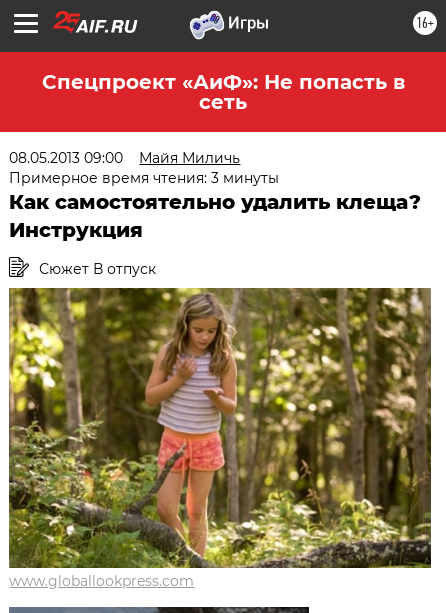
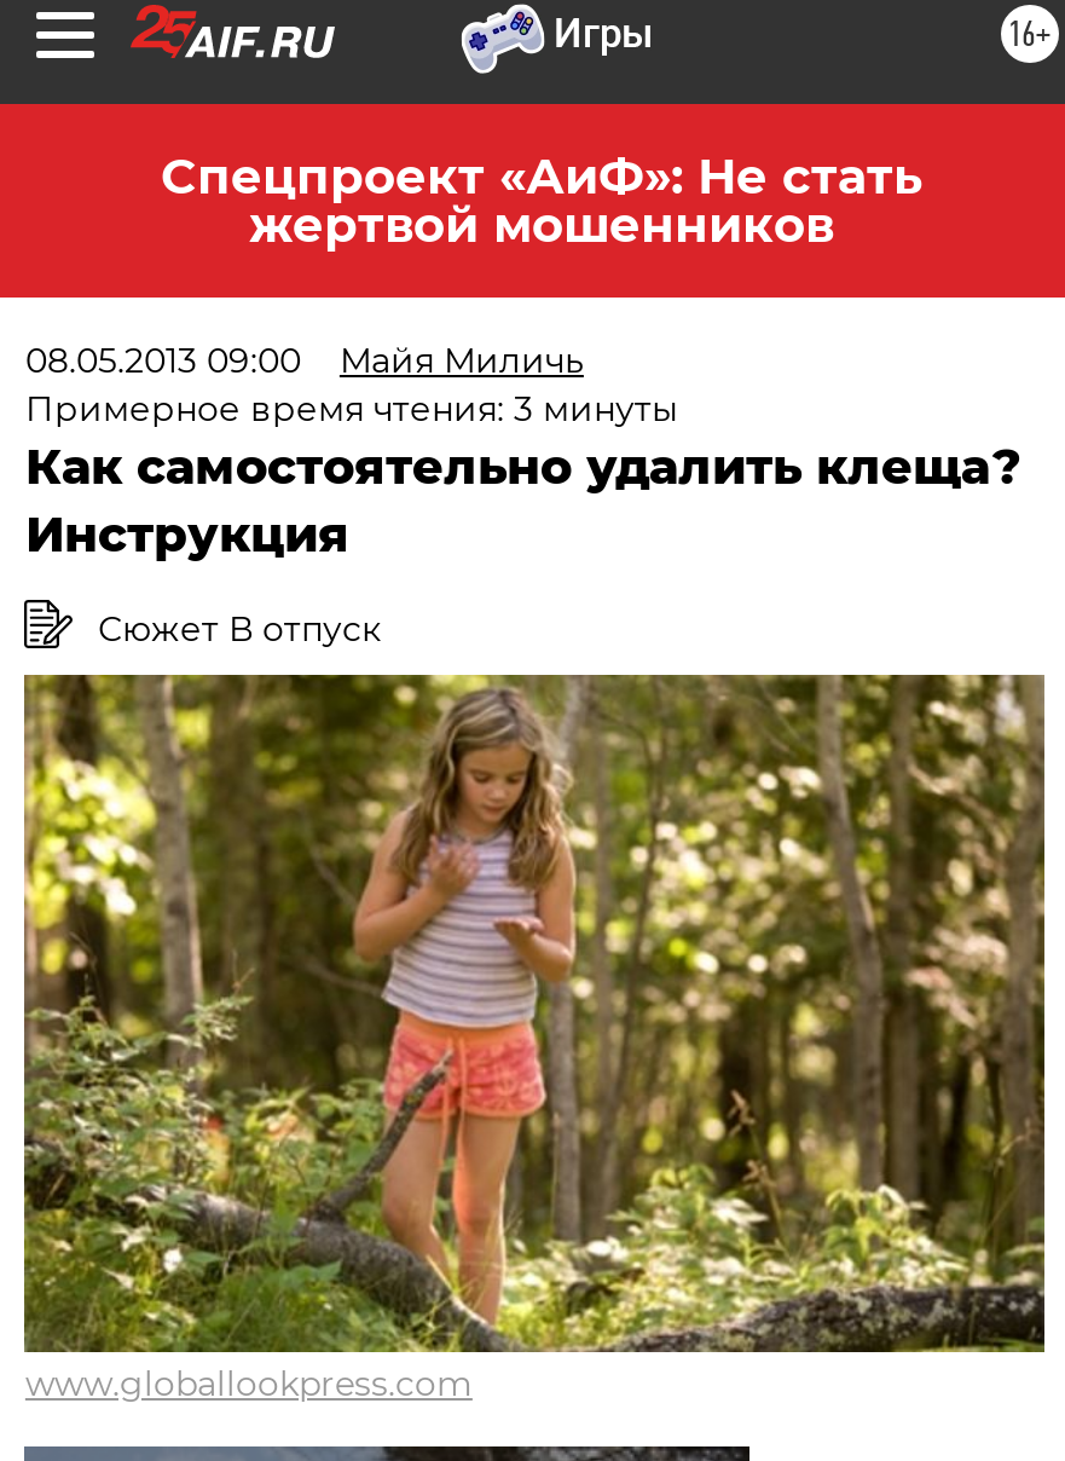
- Спецпроект «АиФ»: Не попасть в
- сеть
+ Спецпроект «АиФ»: Не стать
+ жертвой мошенников
